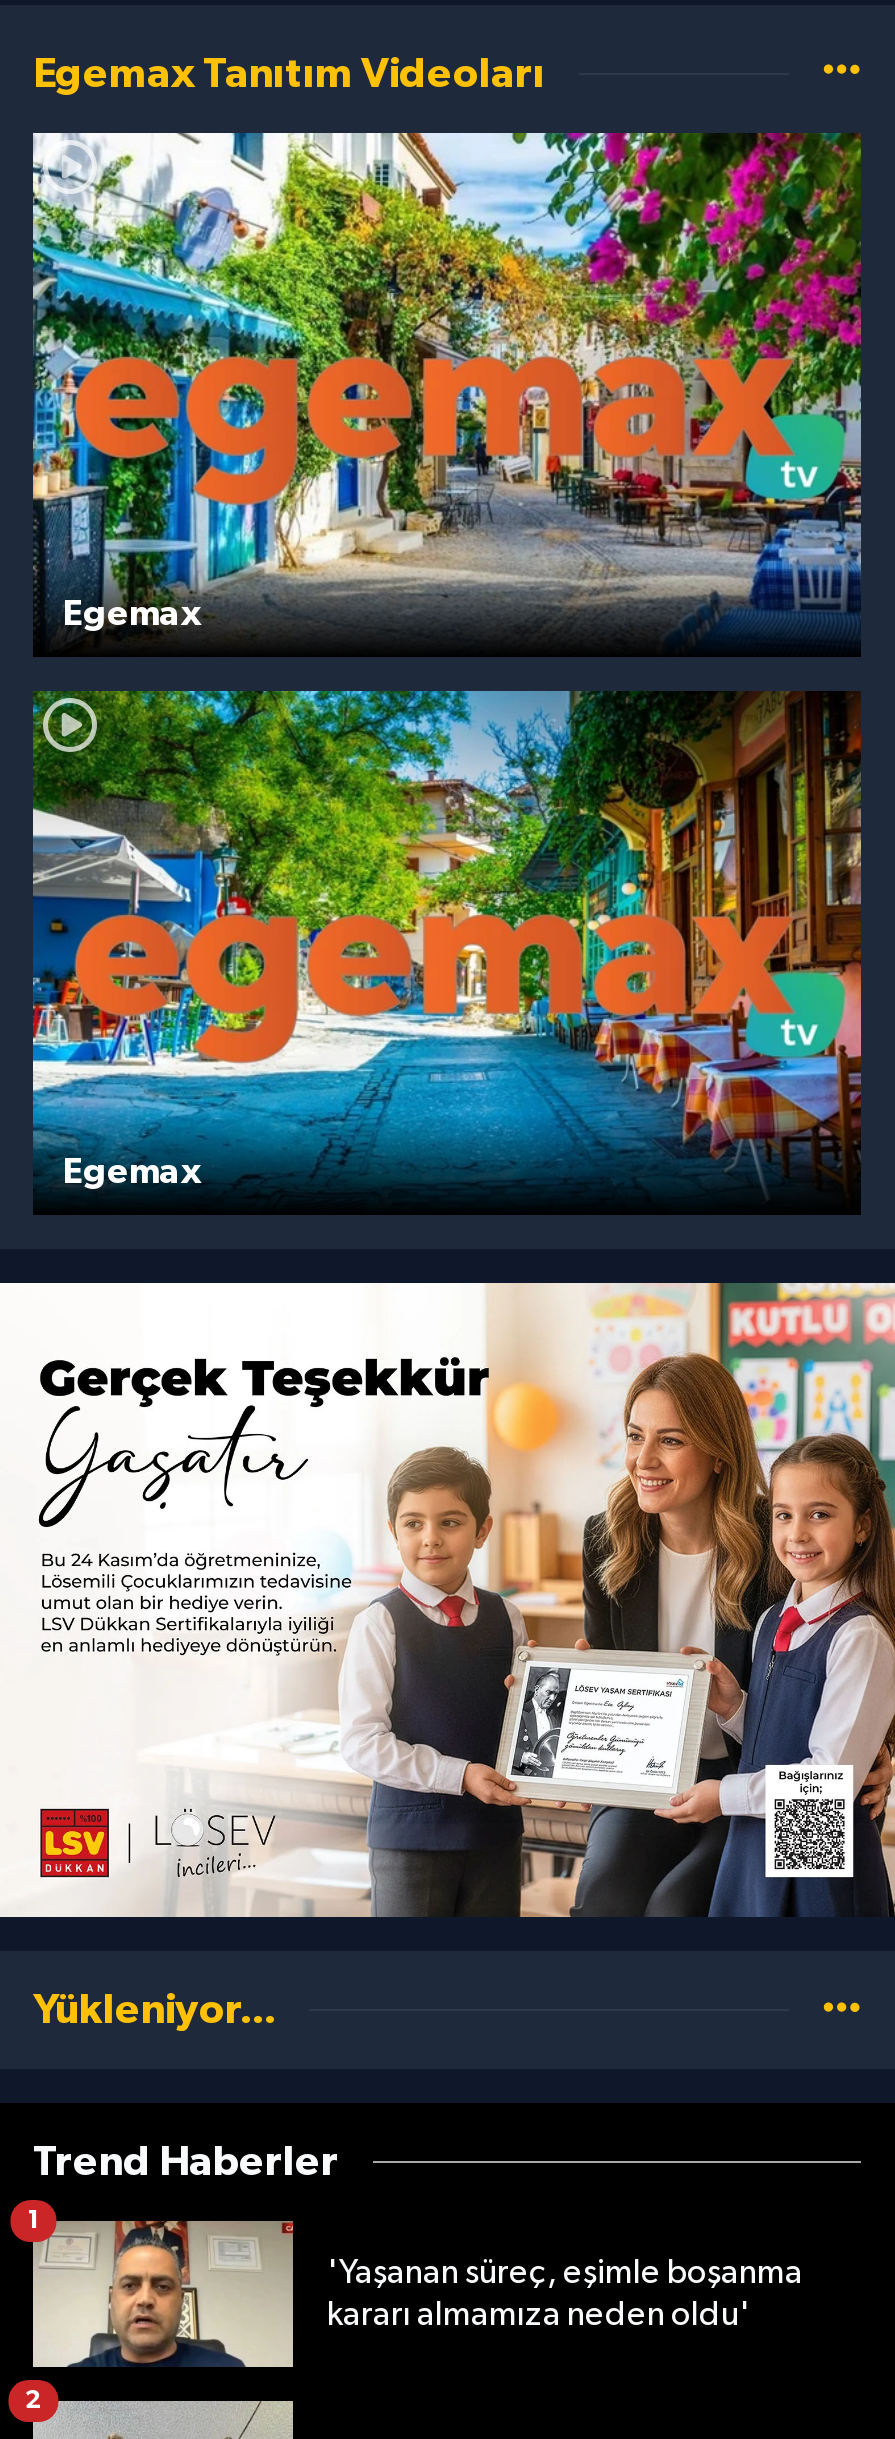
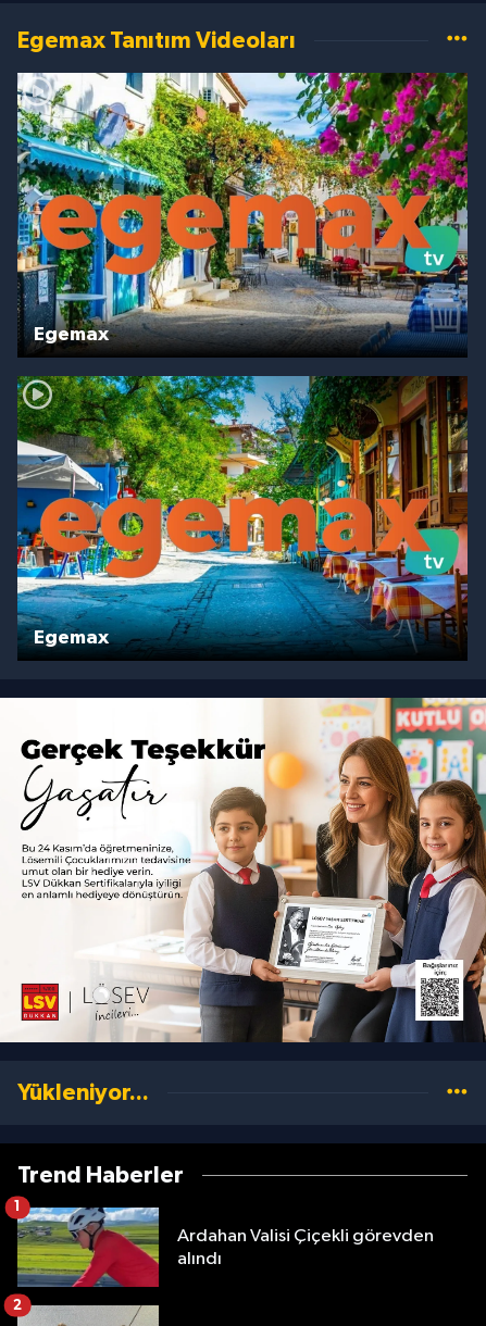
- [image]
- 'Yaşanan süreç, eşimle boşanma
- kararı almamıza neden oldu'
+ [image]
+ Ardahan Valisi Çiçekli görevden
+ alındı
